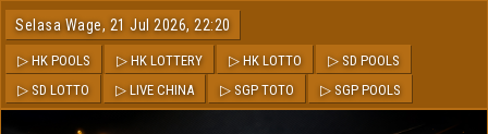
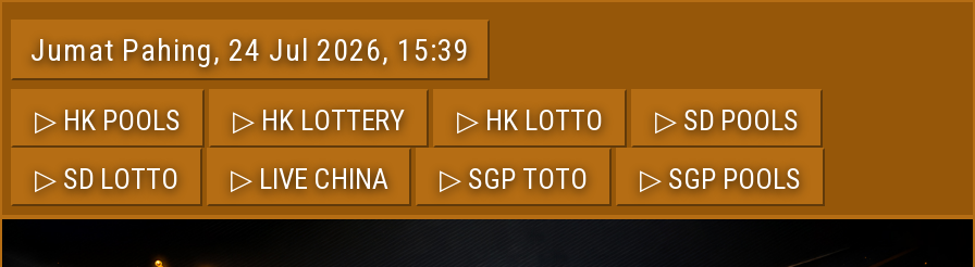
- Selasa Wage, 21 Jul 2026, 22:20
+ Jumat Pahing, 24 Jul 2026, 15:39
